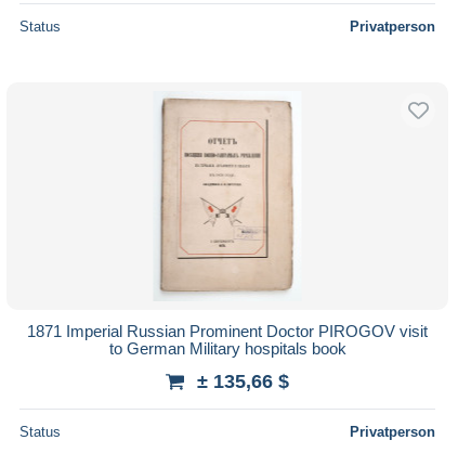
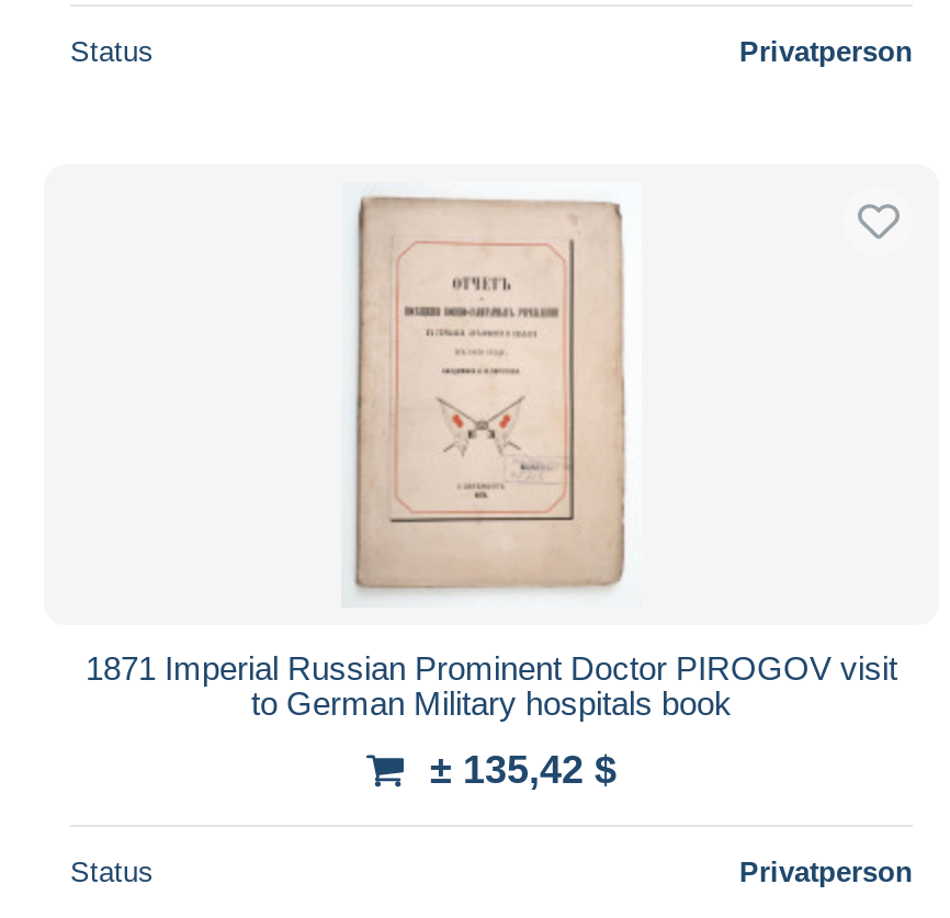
- ± 135,66 $
+ ± 135,42 $
